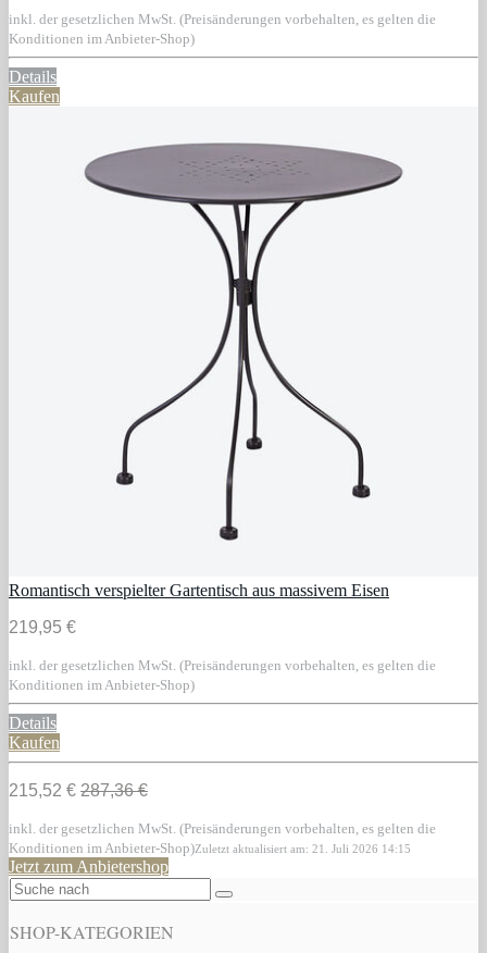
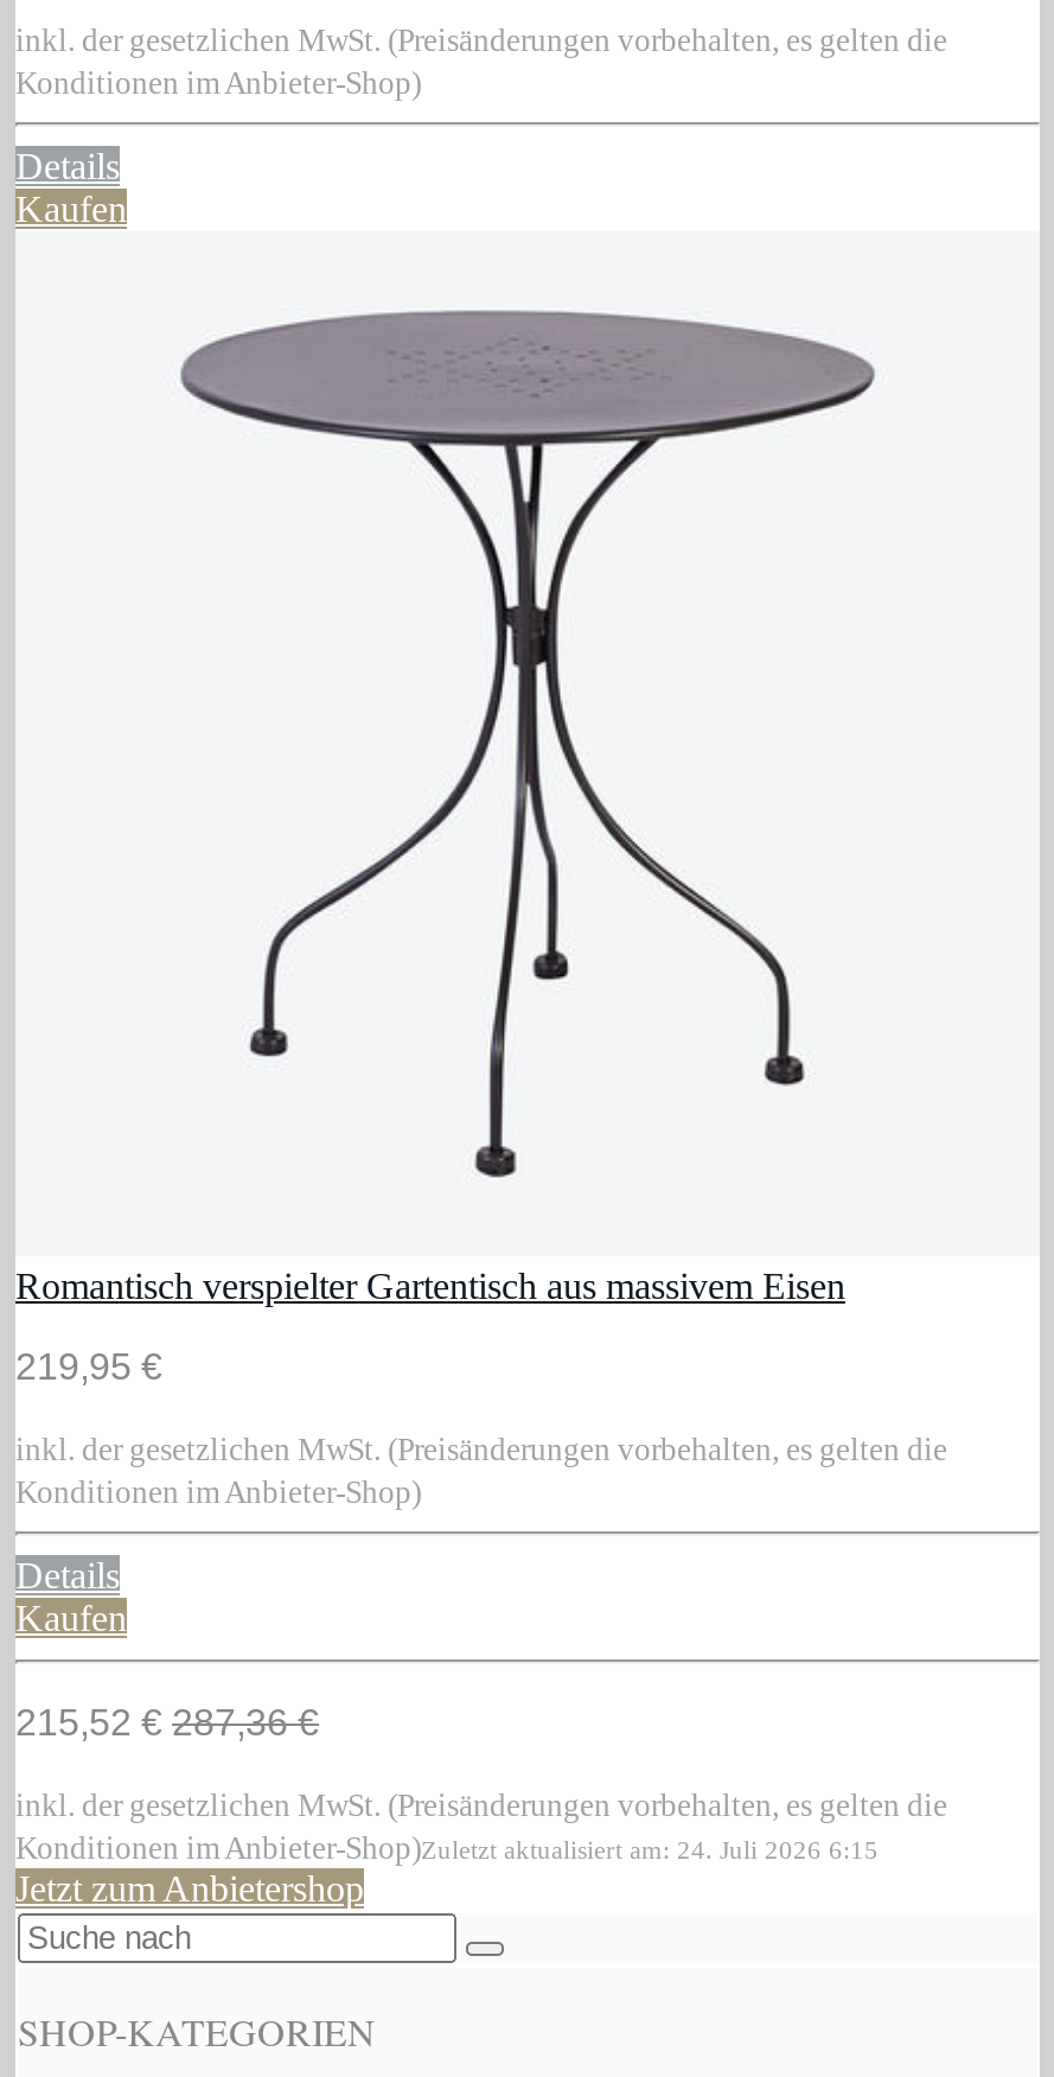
- Konditionen im Anbieter-Shop)Zuletzt aktualisiert am: 21. Juli 2026 14:15
+ Konditionen im Anbieter-Shop)Zuletzt aktualisiert am: 24. Juli 2026 6:15
